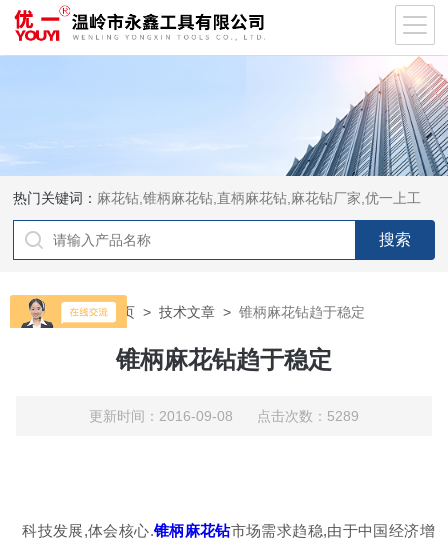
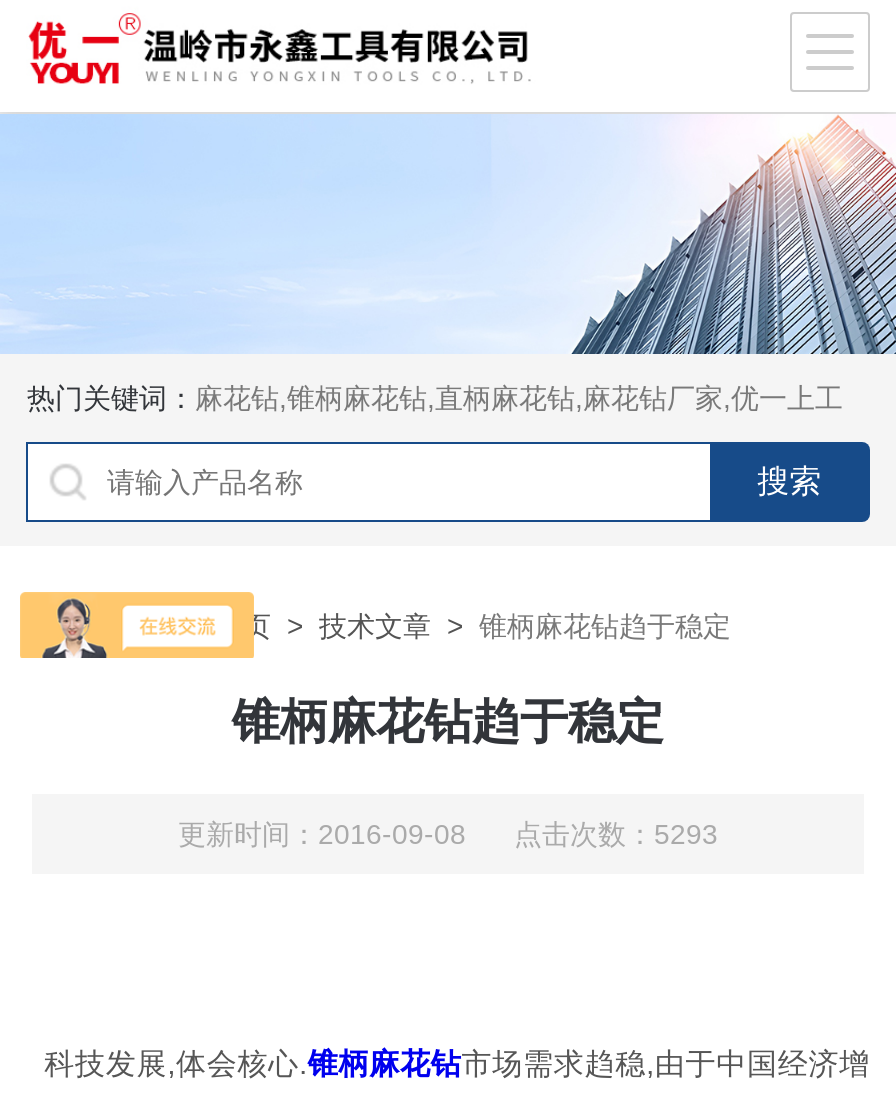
- 更新时间：2016-09-08 点击次数：5289
+ 更新时间：2016-09-08 点击次数：5293
